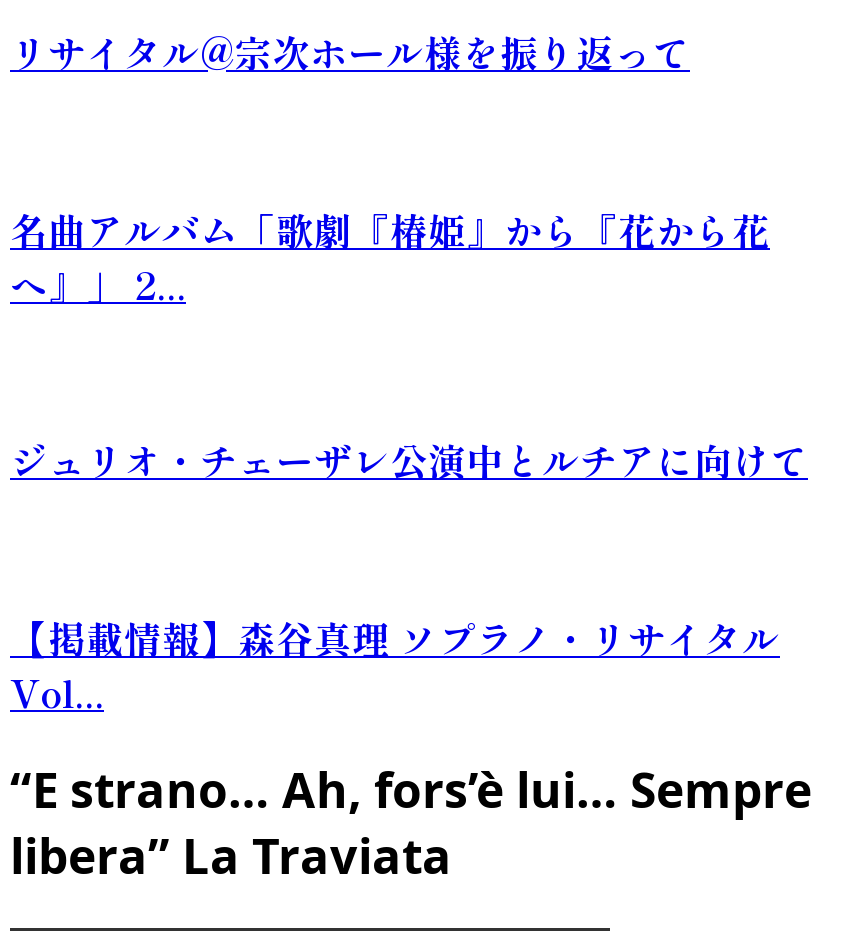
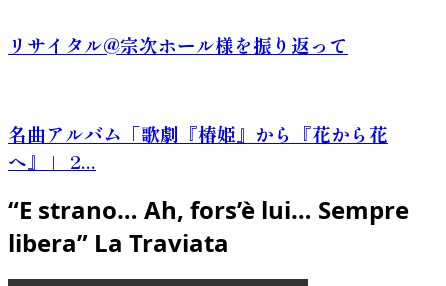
- ジュリオ・チェーザレ公演中とルチアに向けて
- 【掲載情報】森谷真理 ソプラノ・リサイタル
- Vol...
